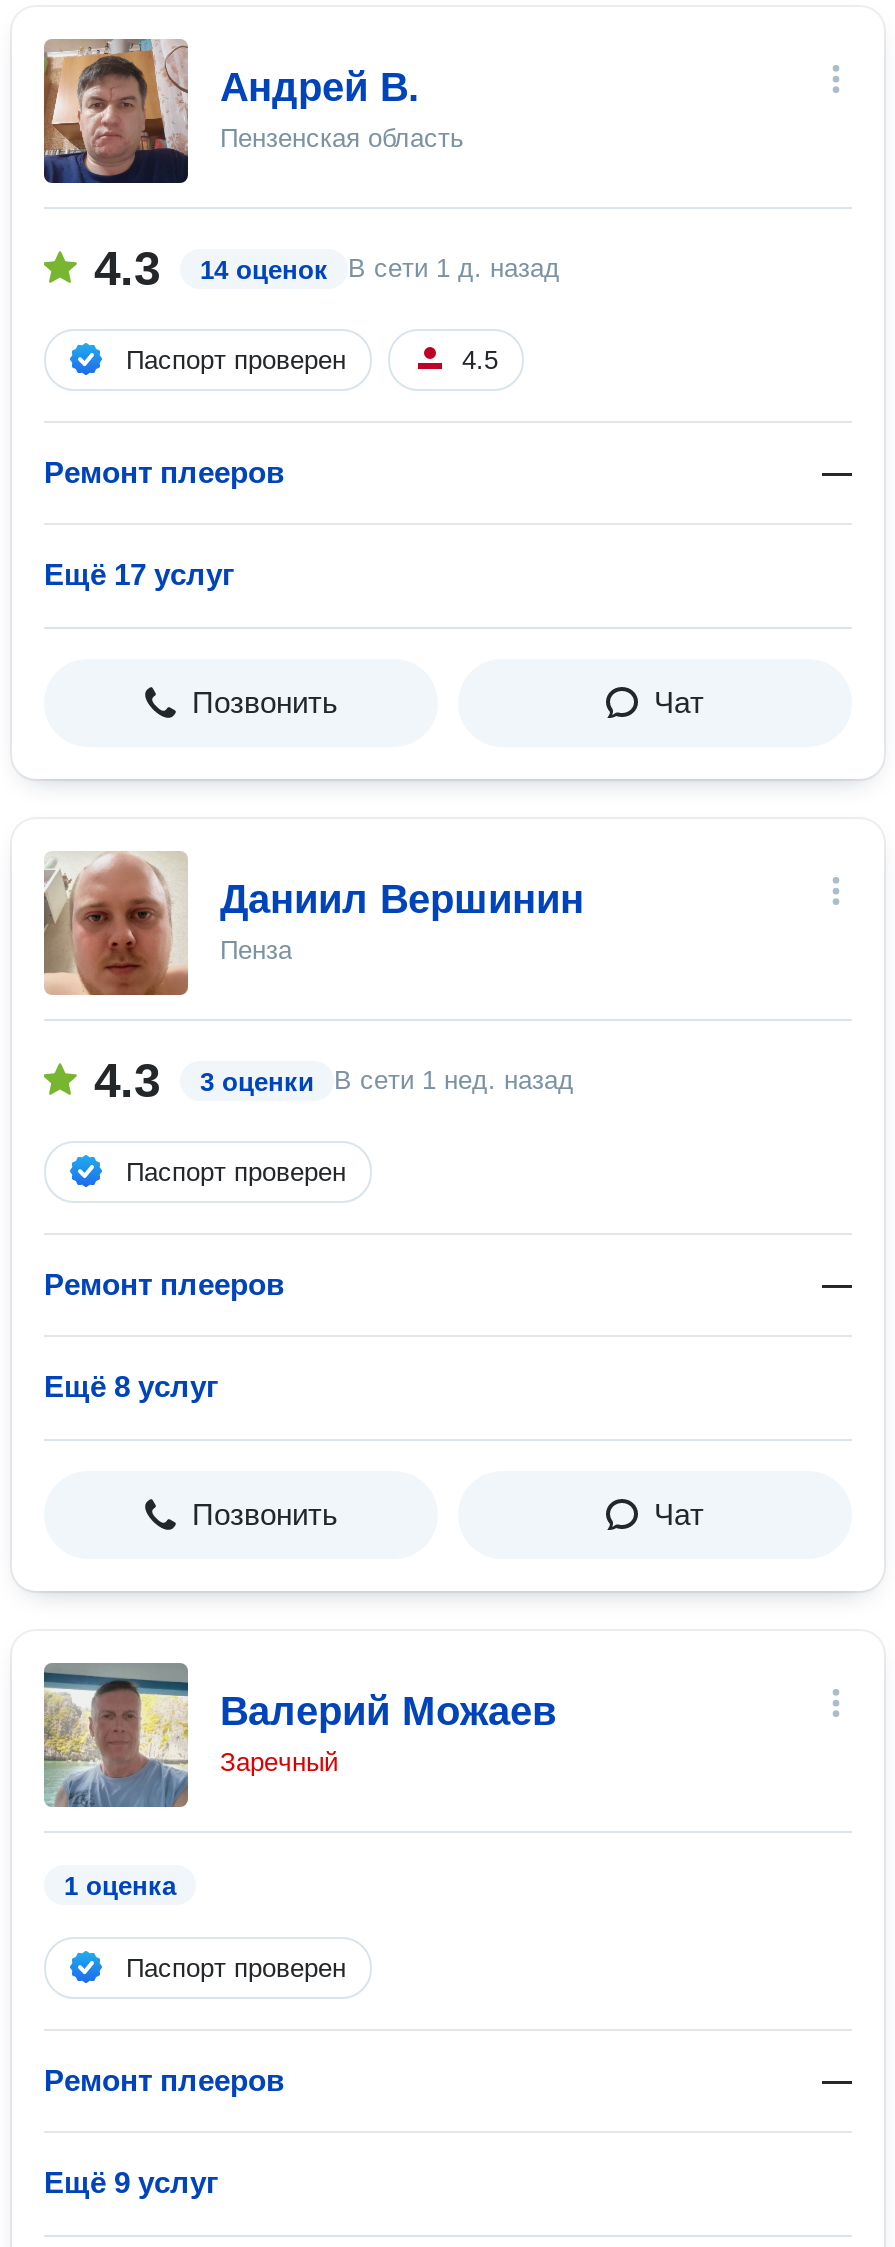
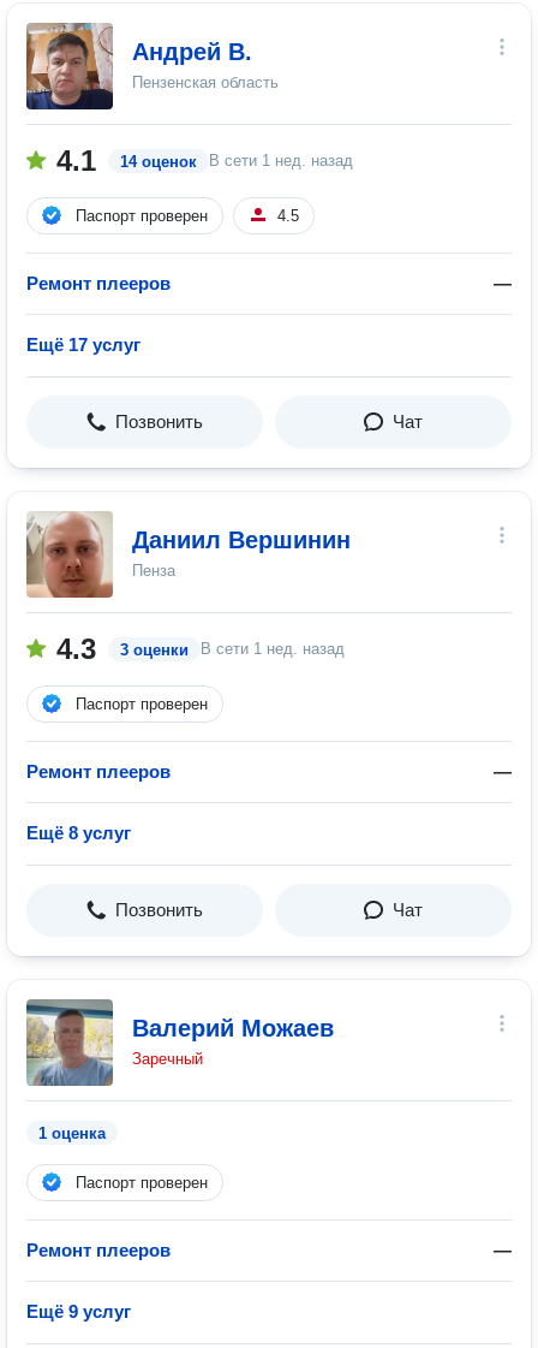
- 4.3
+ 4.1

- В сети 1 д. назад
+ В сети 1 нед. назад
